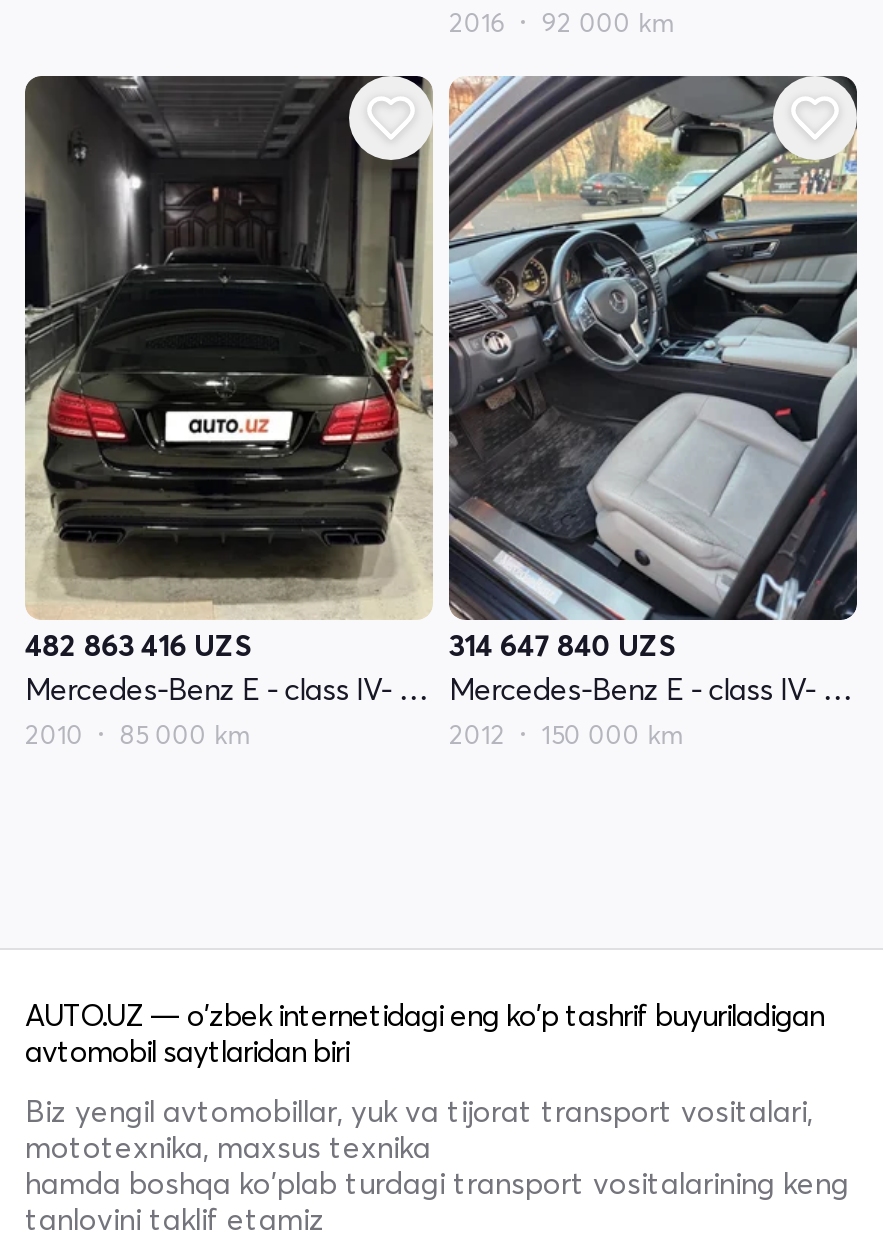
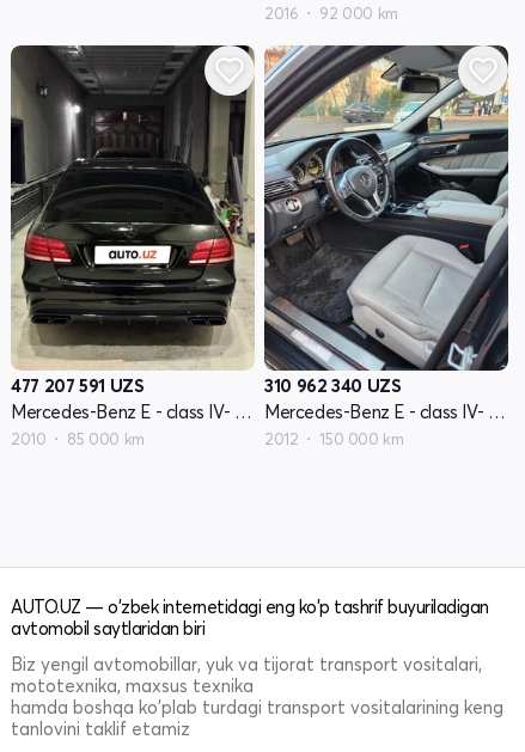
- 482 863 416 UZS
+ 477 207 591 UZS

- 314 647 840 UZS
+ 310 962 340 UZS
